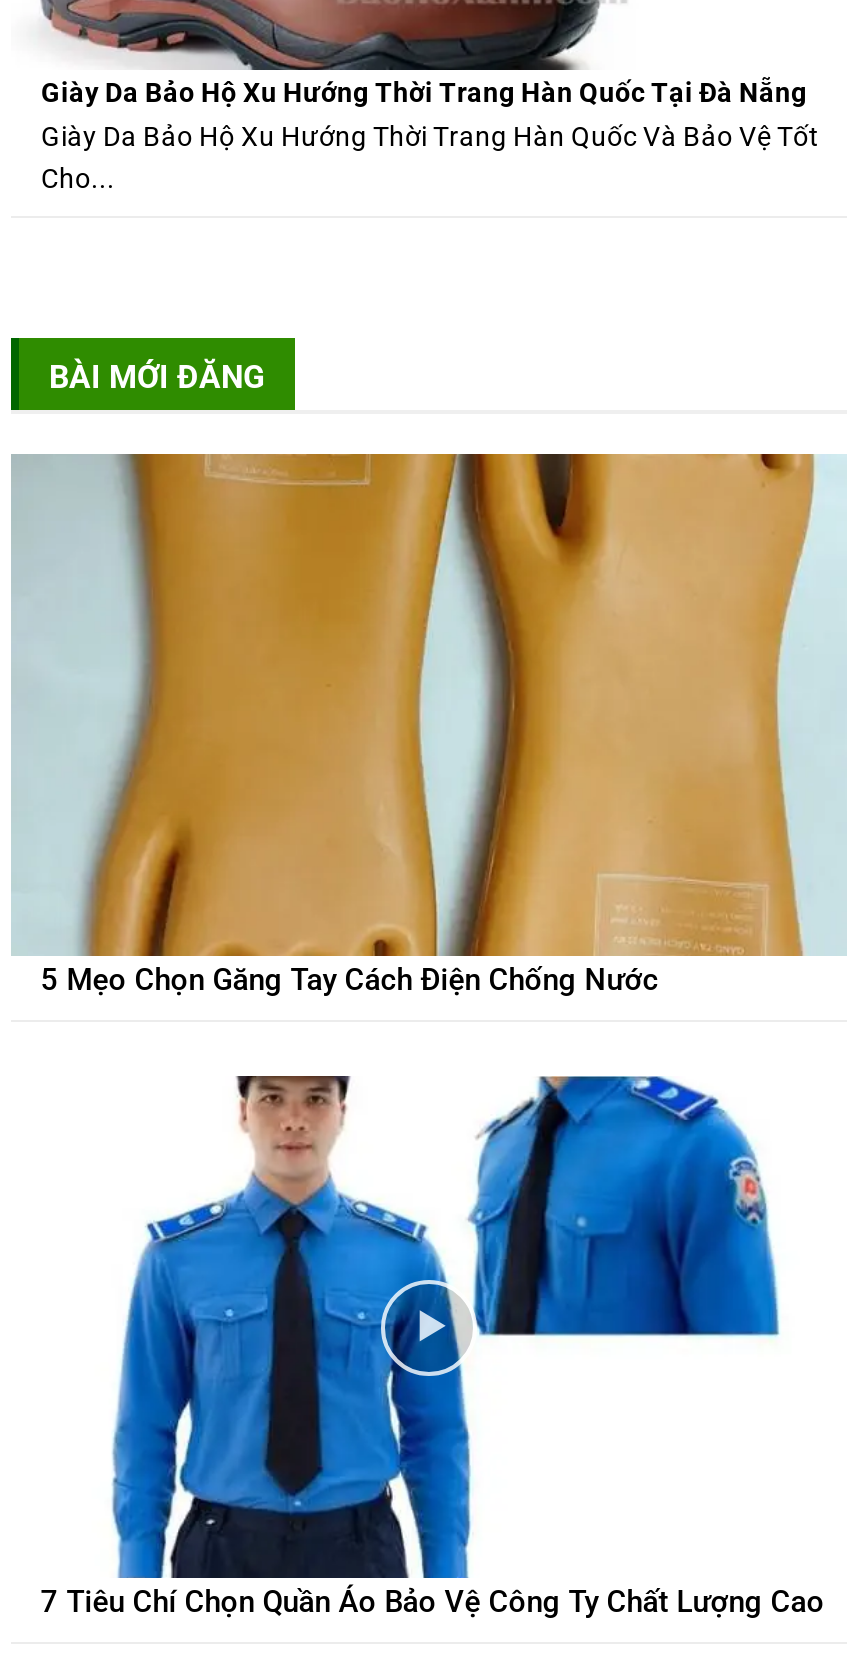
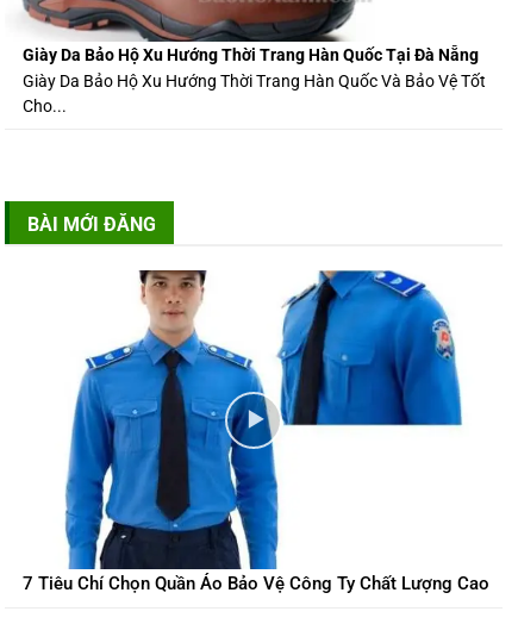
- [image]
- 5 Mẹo Chọn Găng Tay Cách Điện Chống Nước
